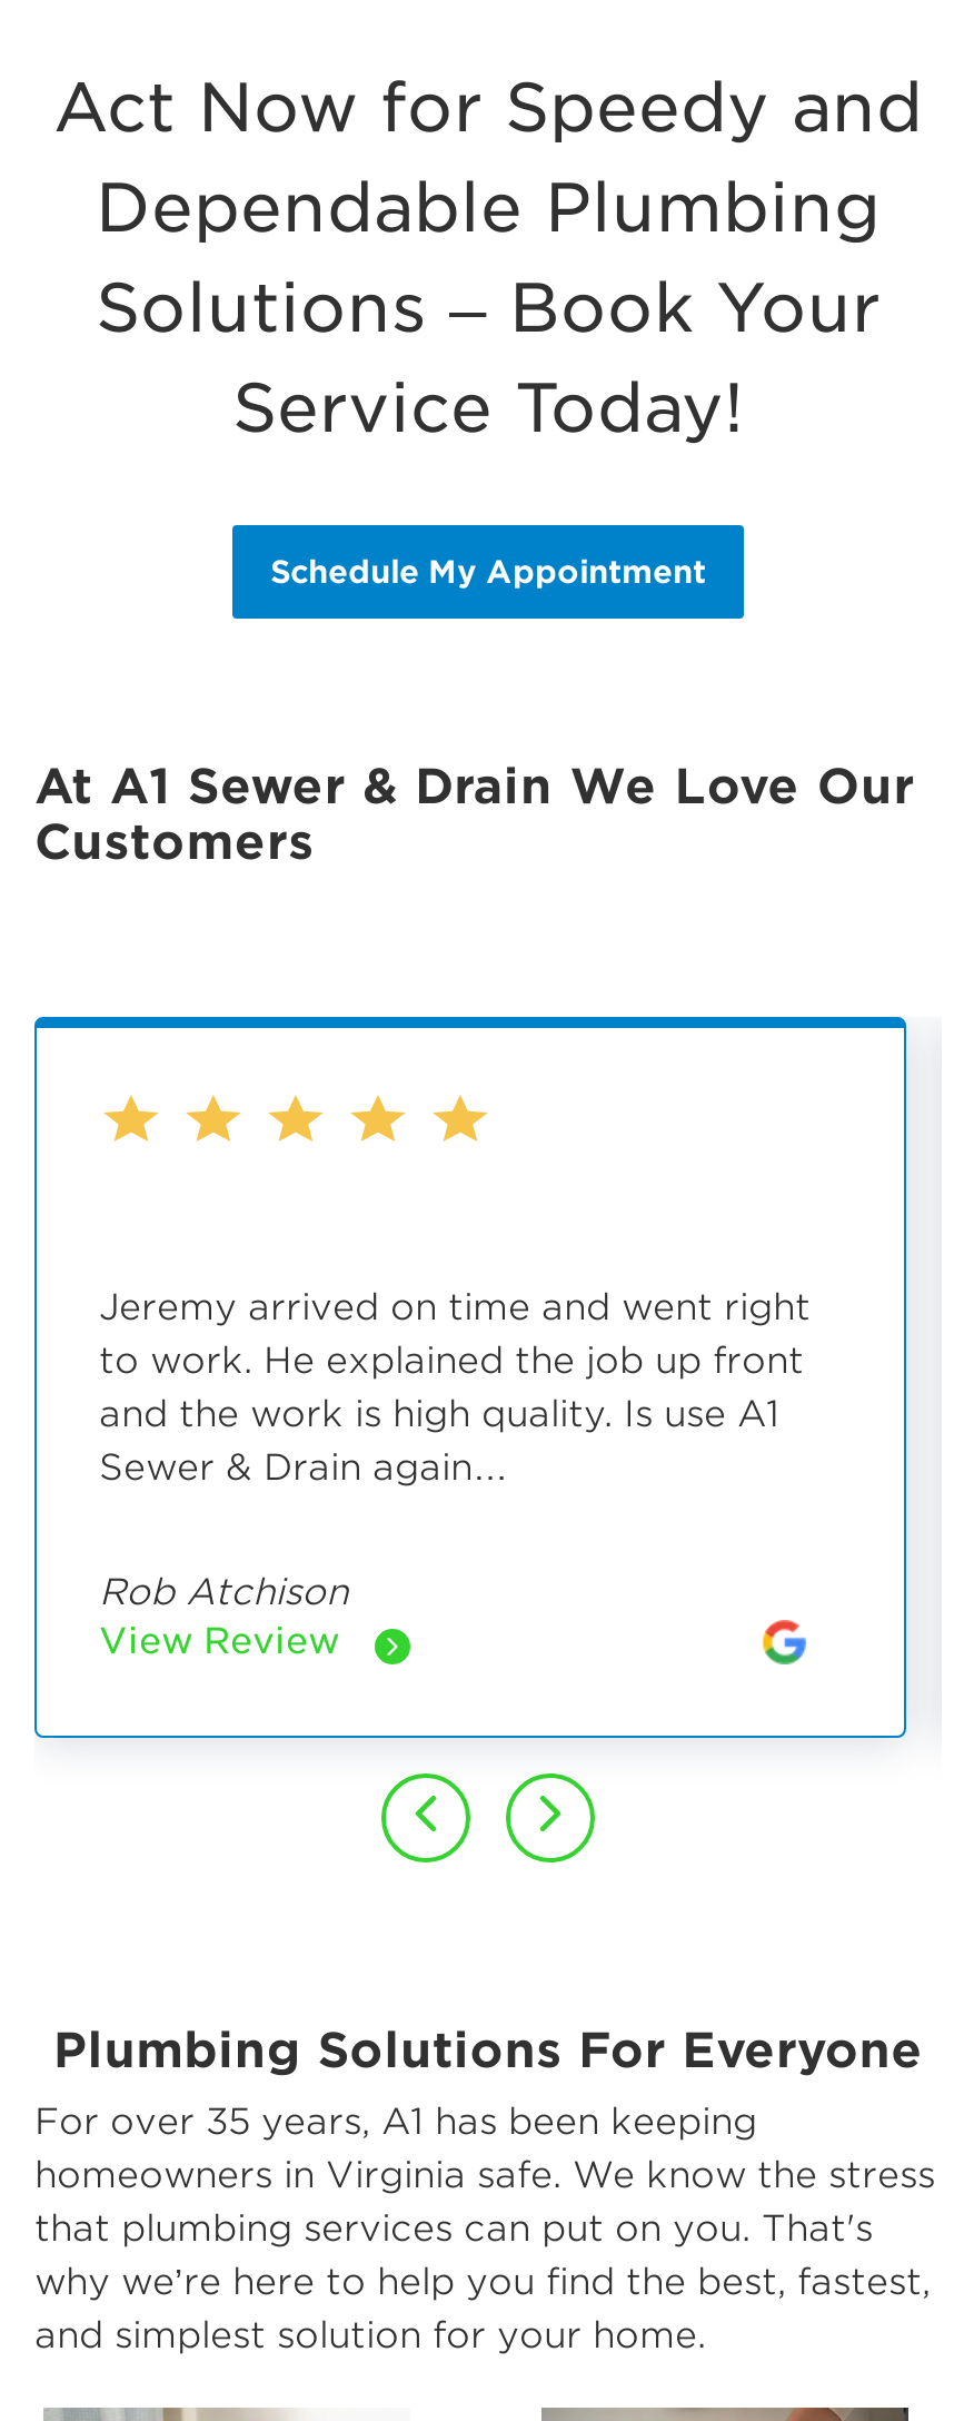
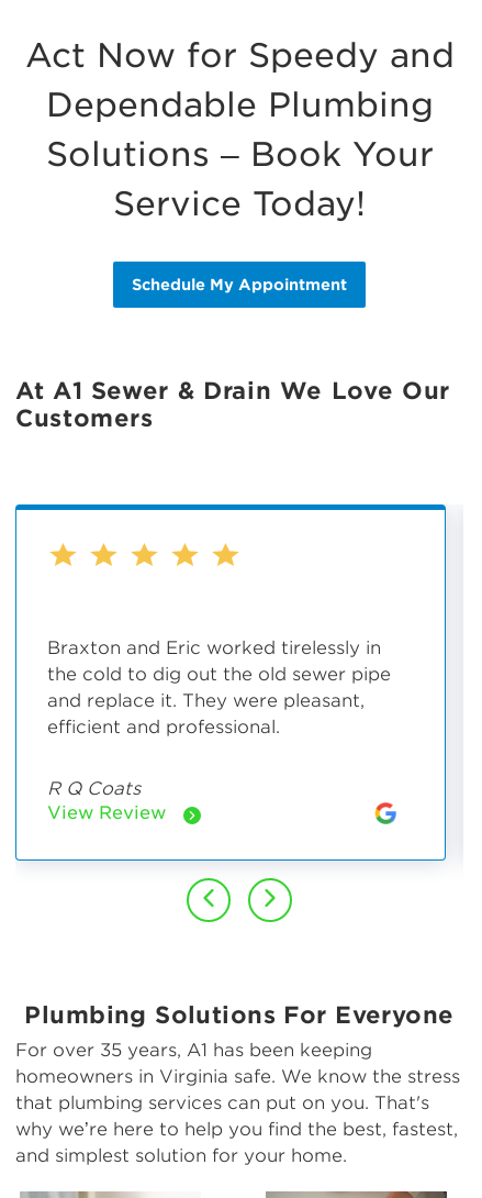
- Jeremy arrived on time and went right
- to work. He explained the job up front
- and the work is high quality. Is use A1
- Sewer & Drain again…
+ Braxton and Eric worked tirelessly in
+ the cold to dig out the old sewer pipe
+ and replace it. They were pleasant,
+ efficient and professional.

- Rob Atchison
+ R Q Coats
